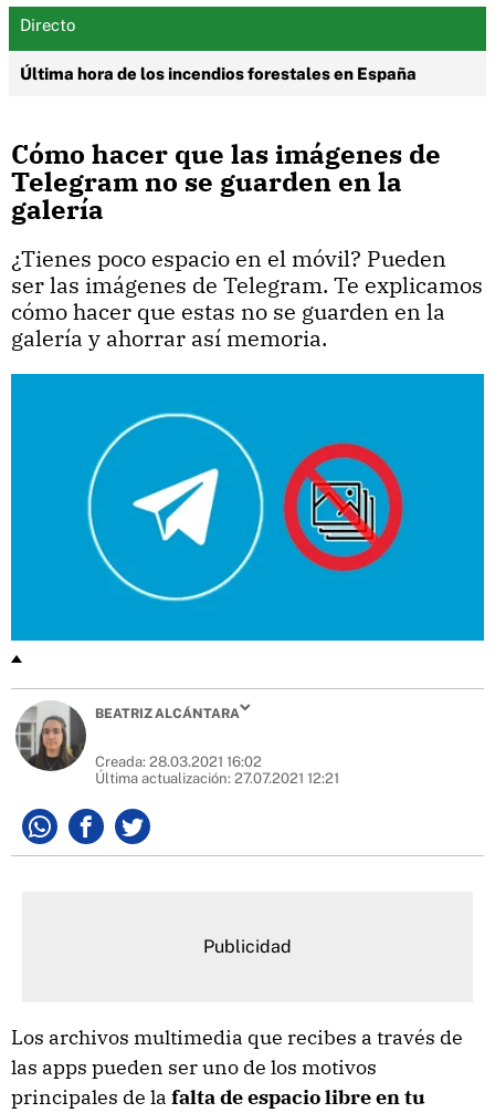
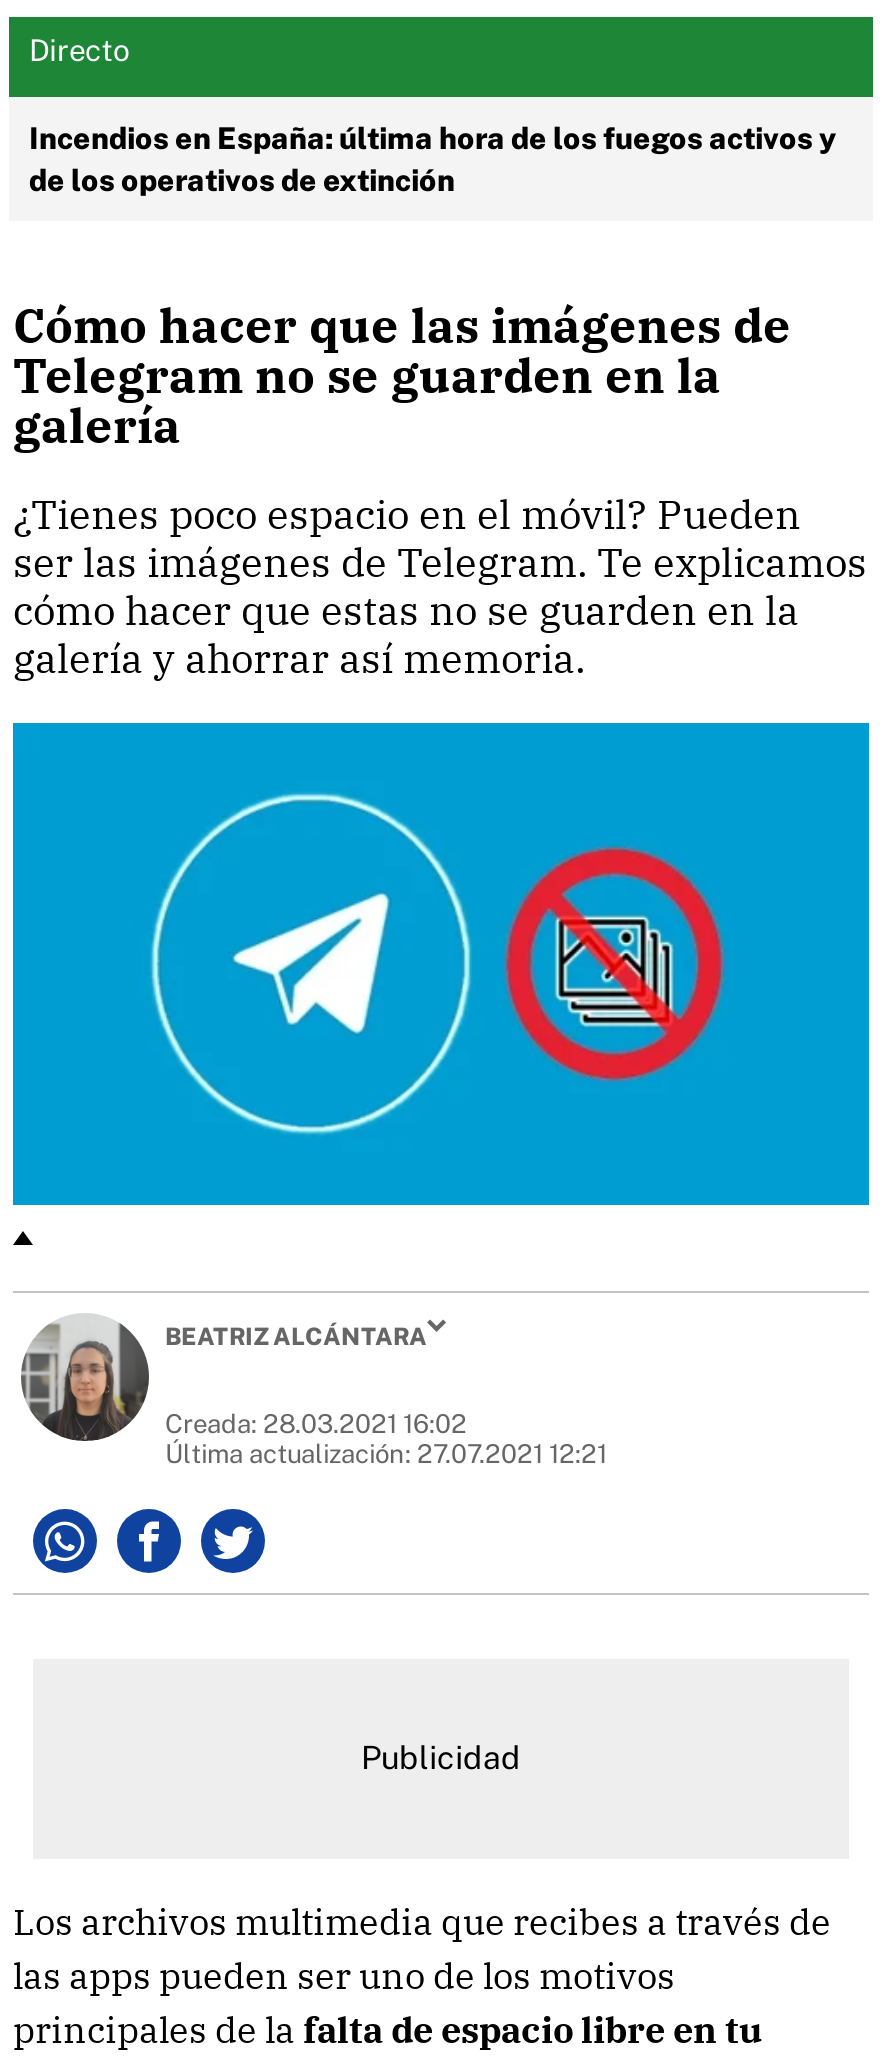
- Última hora de los incendios forestales en España
+ Incendios en España: última hora de los fuegos activos y
+ de los operativos de extinción
